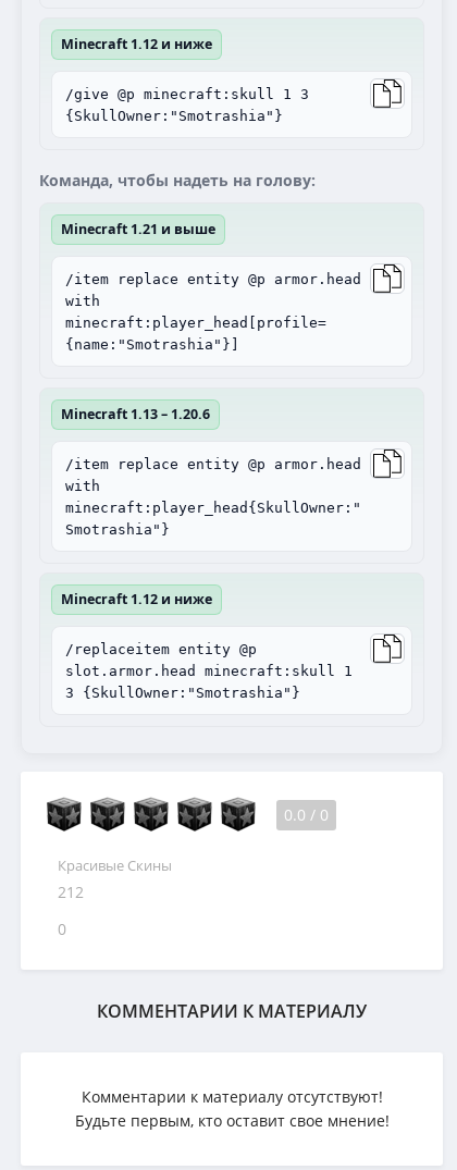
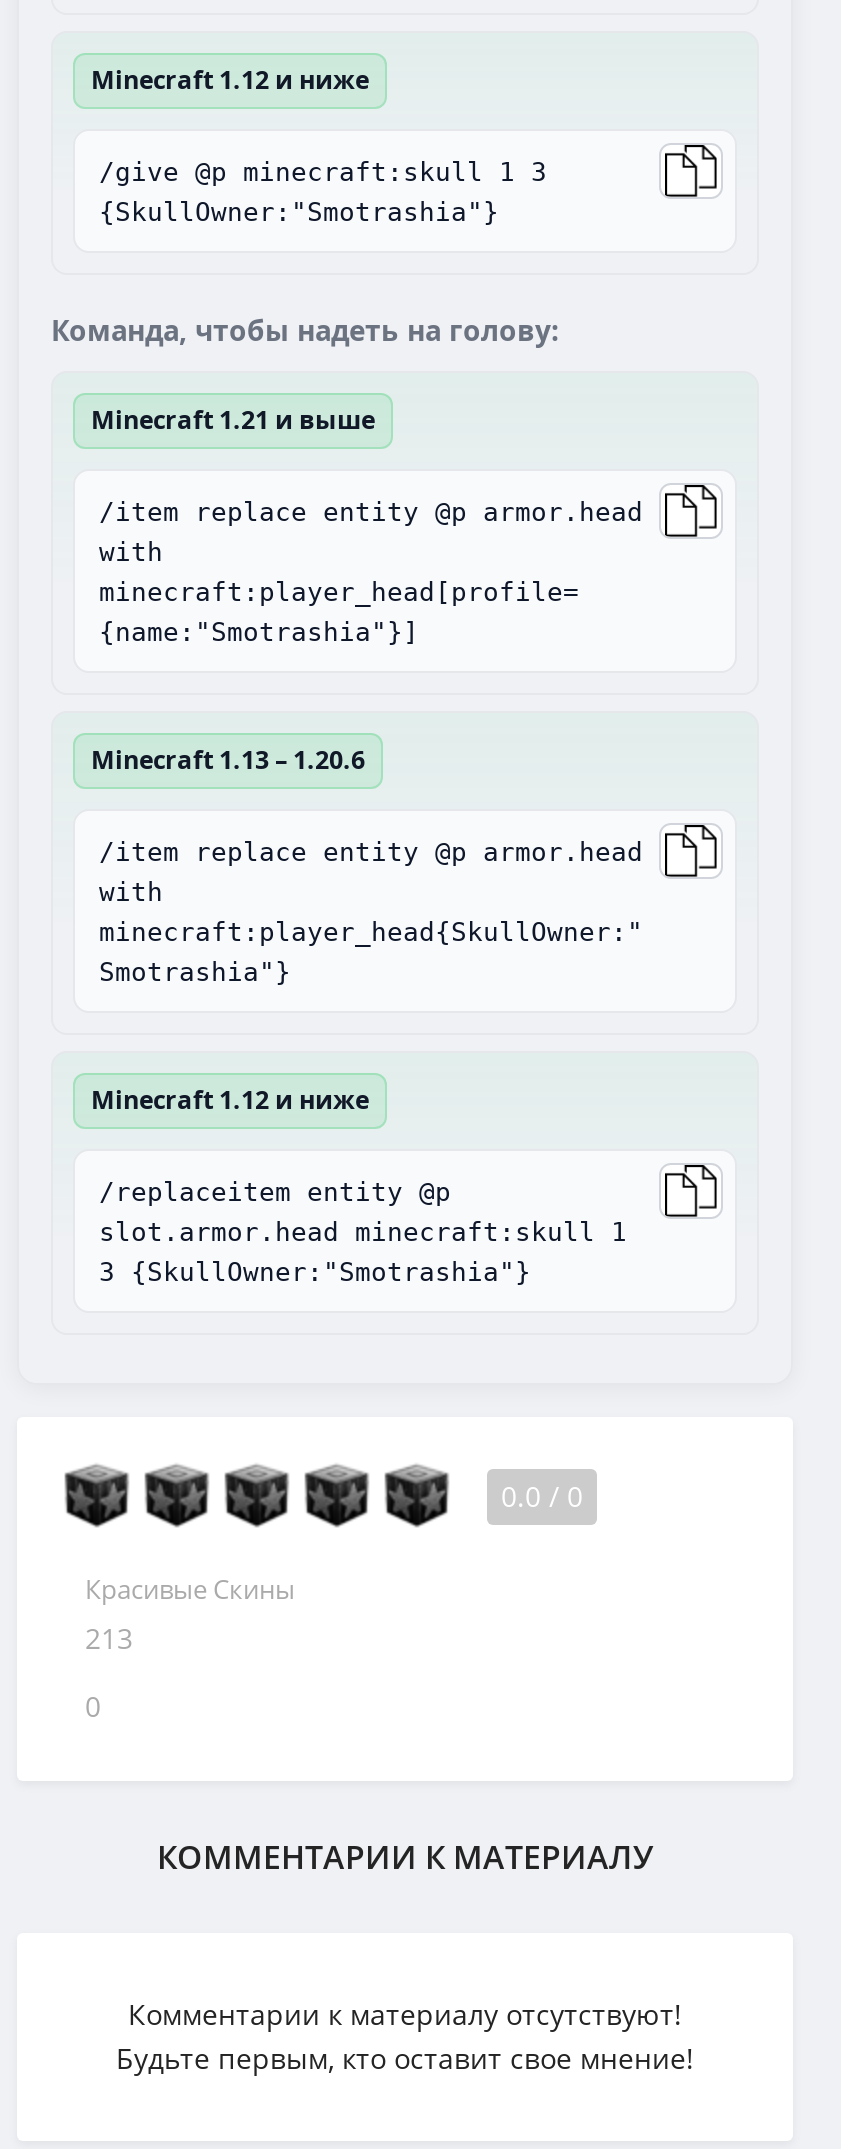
- 212
+ 213
